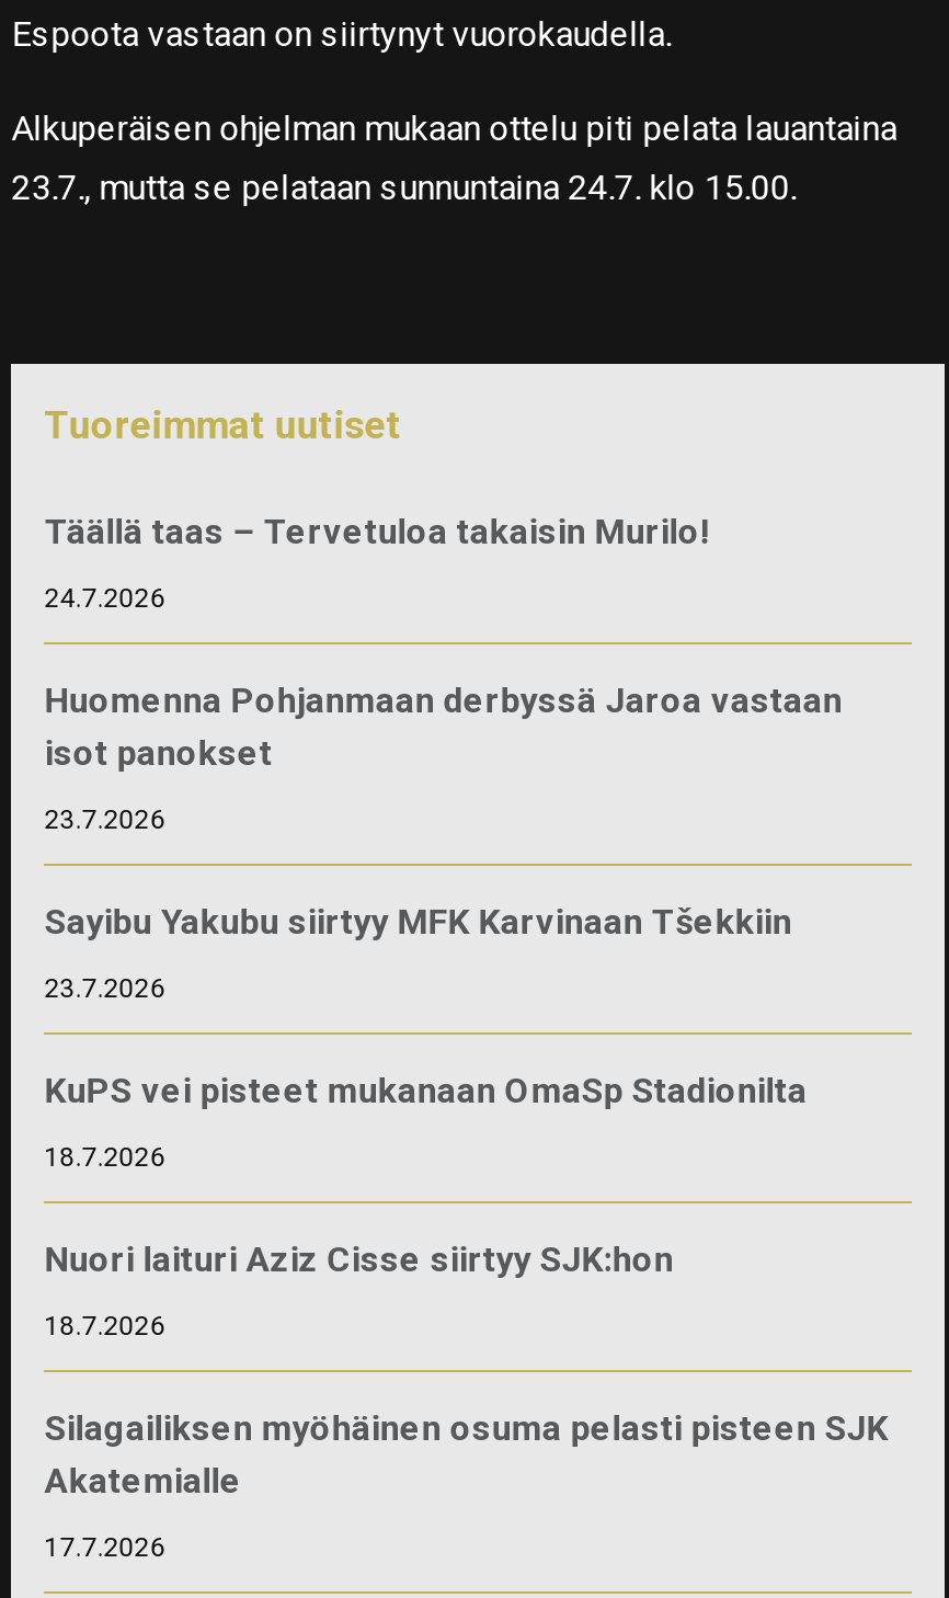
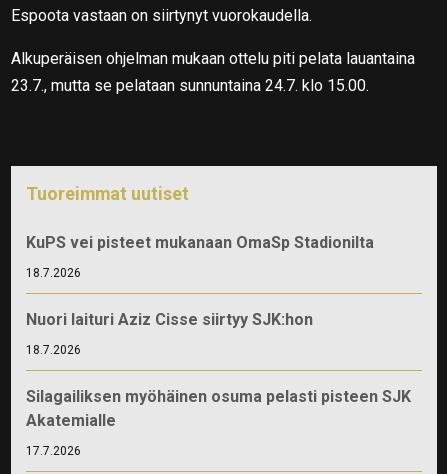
- Täällä taas – Tervetuloa takaisin Murilo!
- 24.7.2026
- Huomenna Pohjanmaan derbyssä Jaroa vastaan
- isot panokset
- 23.7.2026
- Sayibu Yakubu siirtyy MFK Karvinaan Tšekkiin
- 23.7.2026
